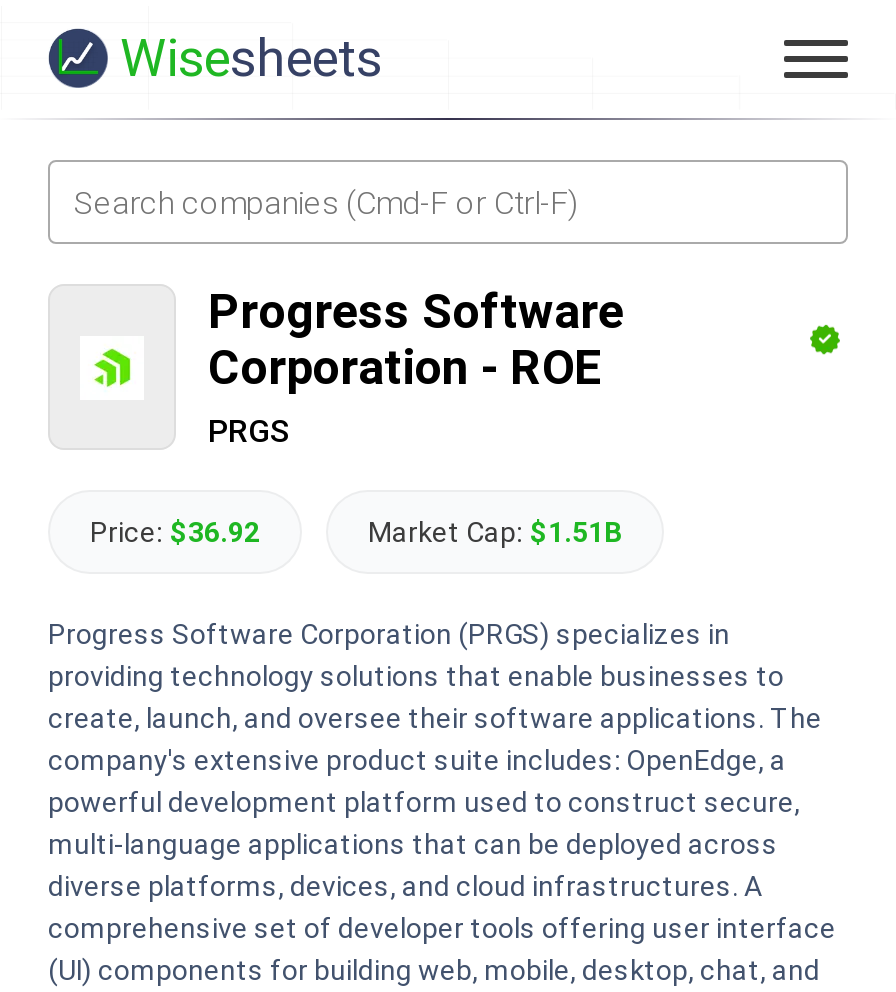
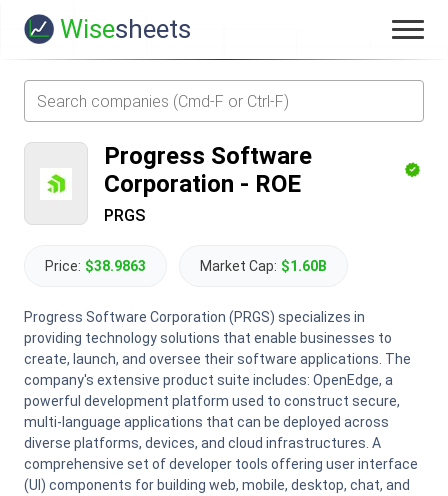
- Price: $36.92
+ Price: $38.9863

- Market Cap: $1.51B
+ Market Cap: $1.60B
